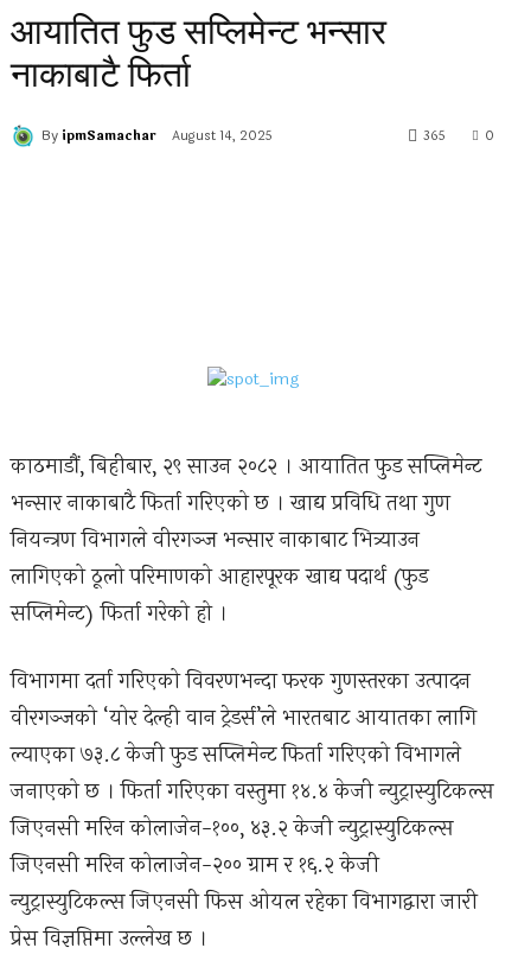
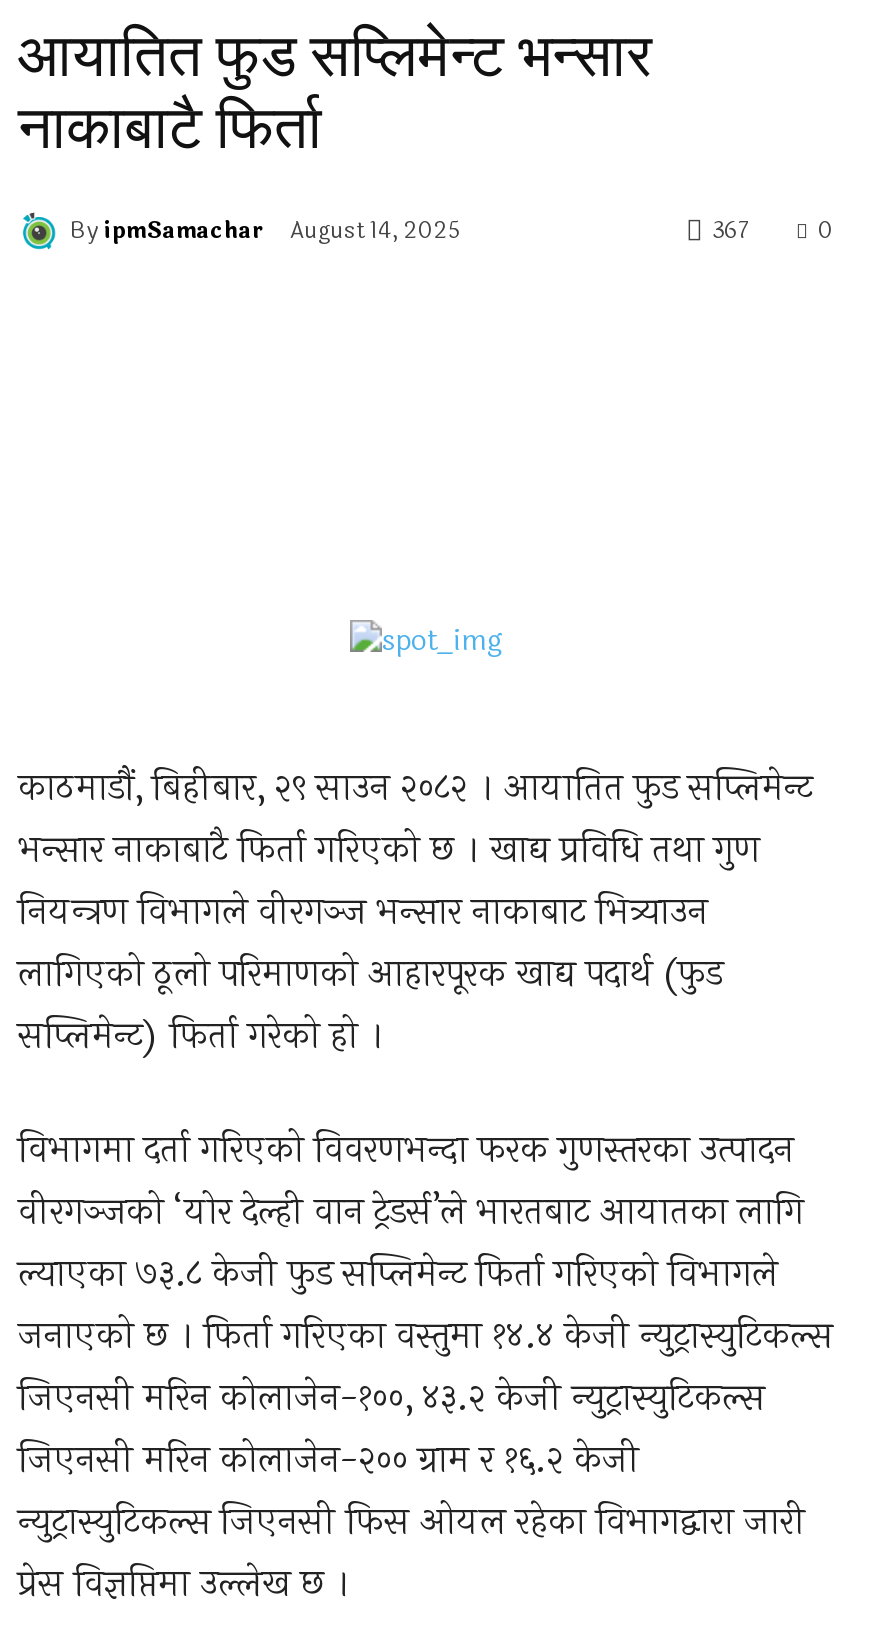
- 365 0
+ 367 0
